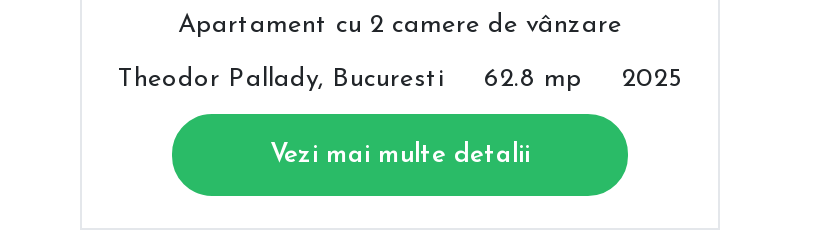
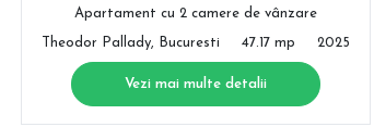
- Theodor Pallady, Bucuresti 62.8 mp 2025
+ Theodor Pallady, Bucuresti 47.17 mp 2025
